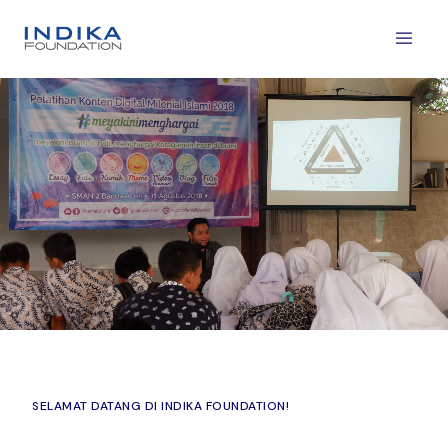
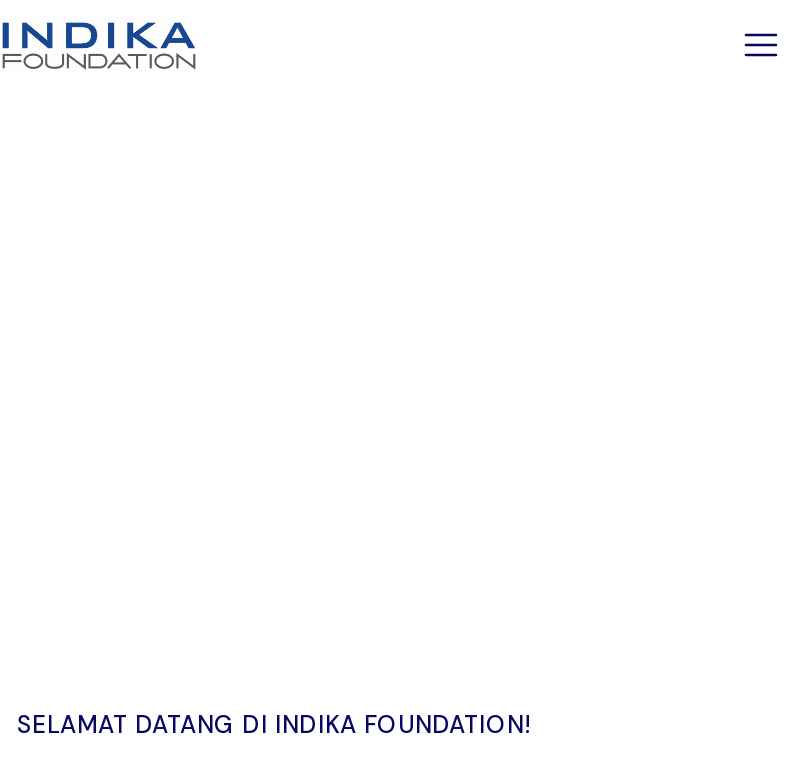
- [image]
